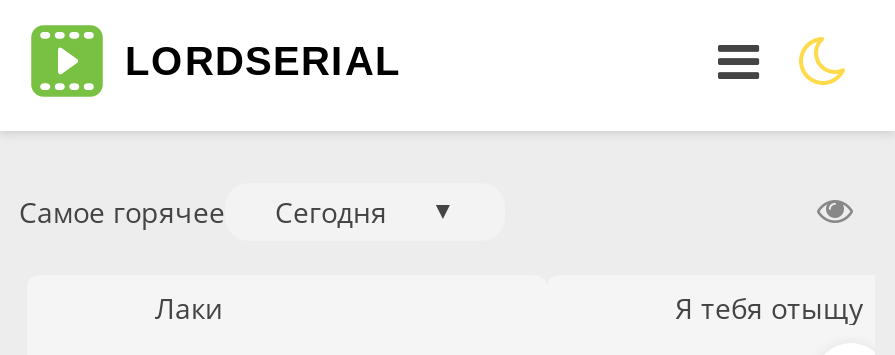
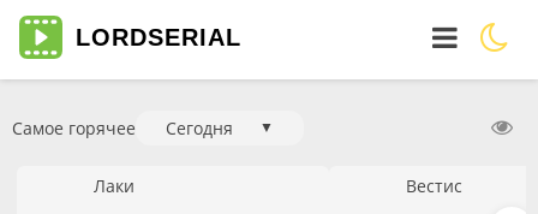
- Я тебя отыщу
+ Вестис
